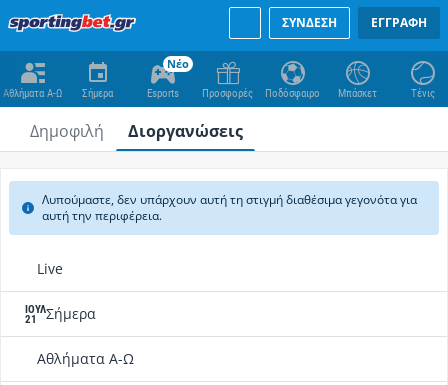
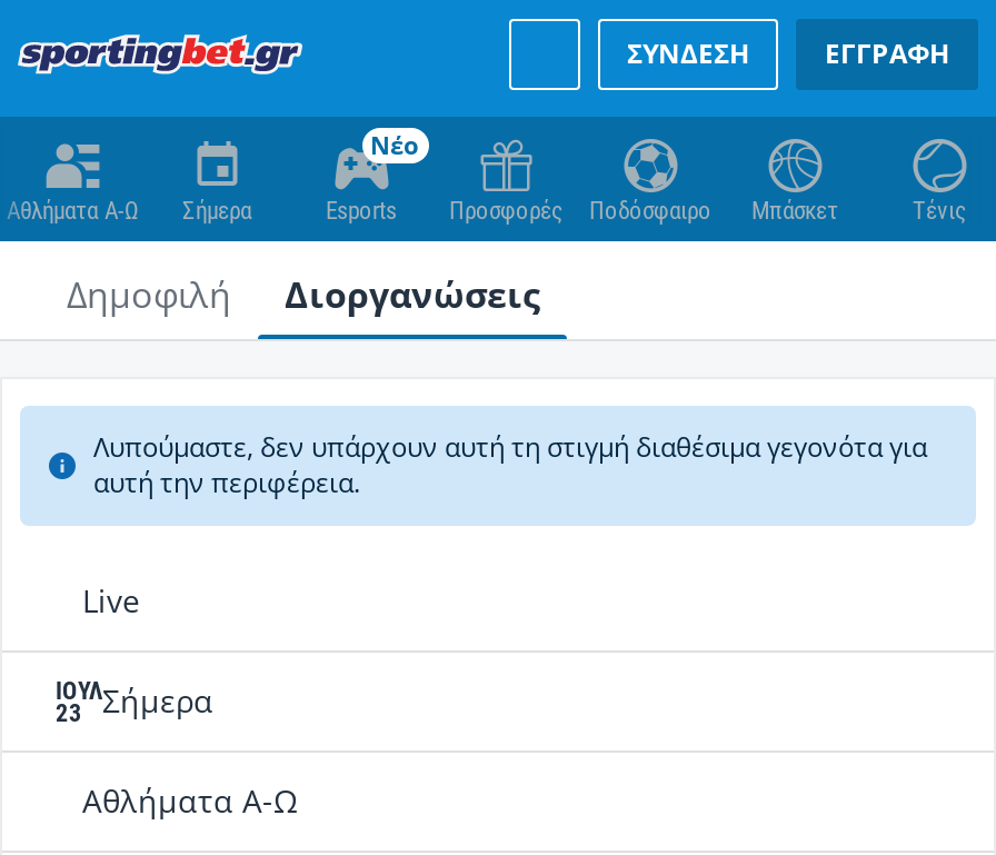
- 21 ΙΟΥΛ Σήμερα
+ 23 ΙΟΥΛ Σήμερα
